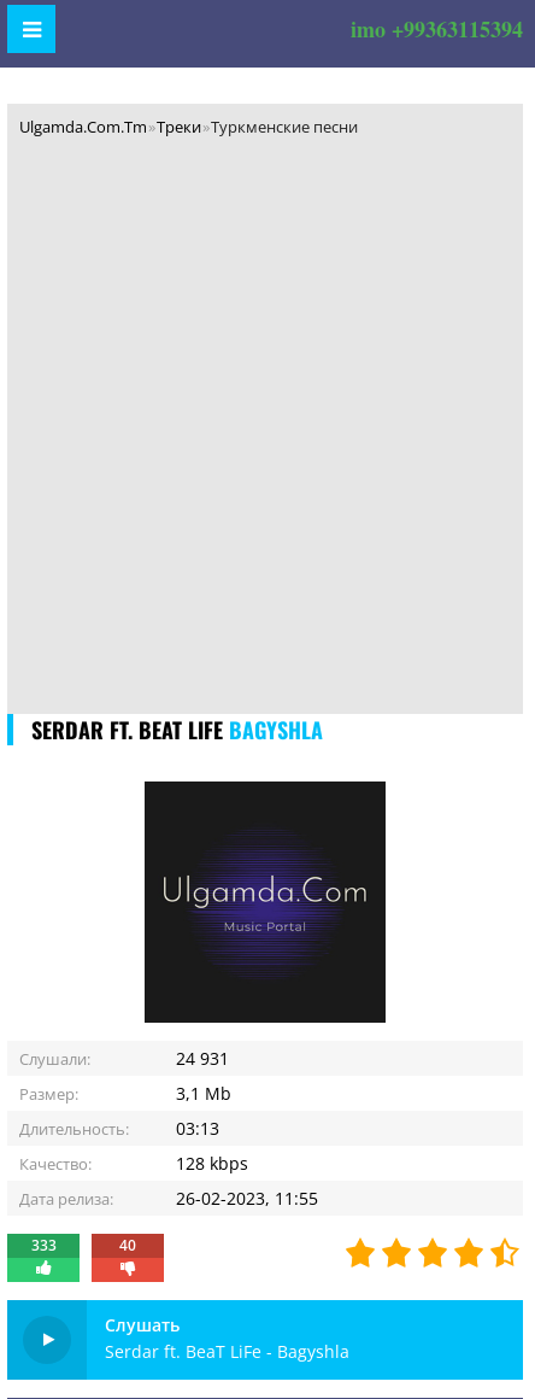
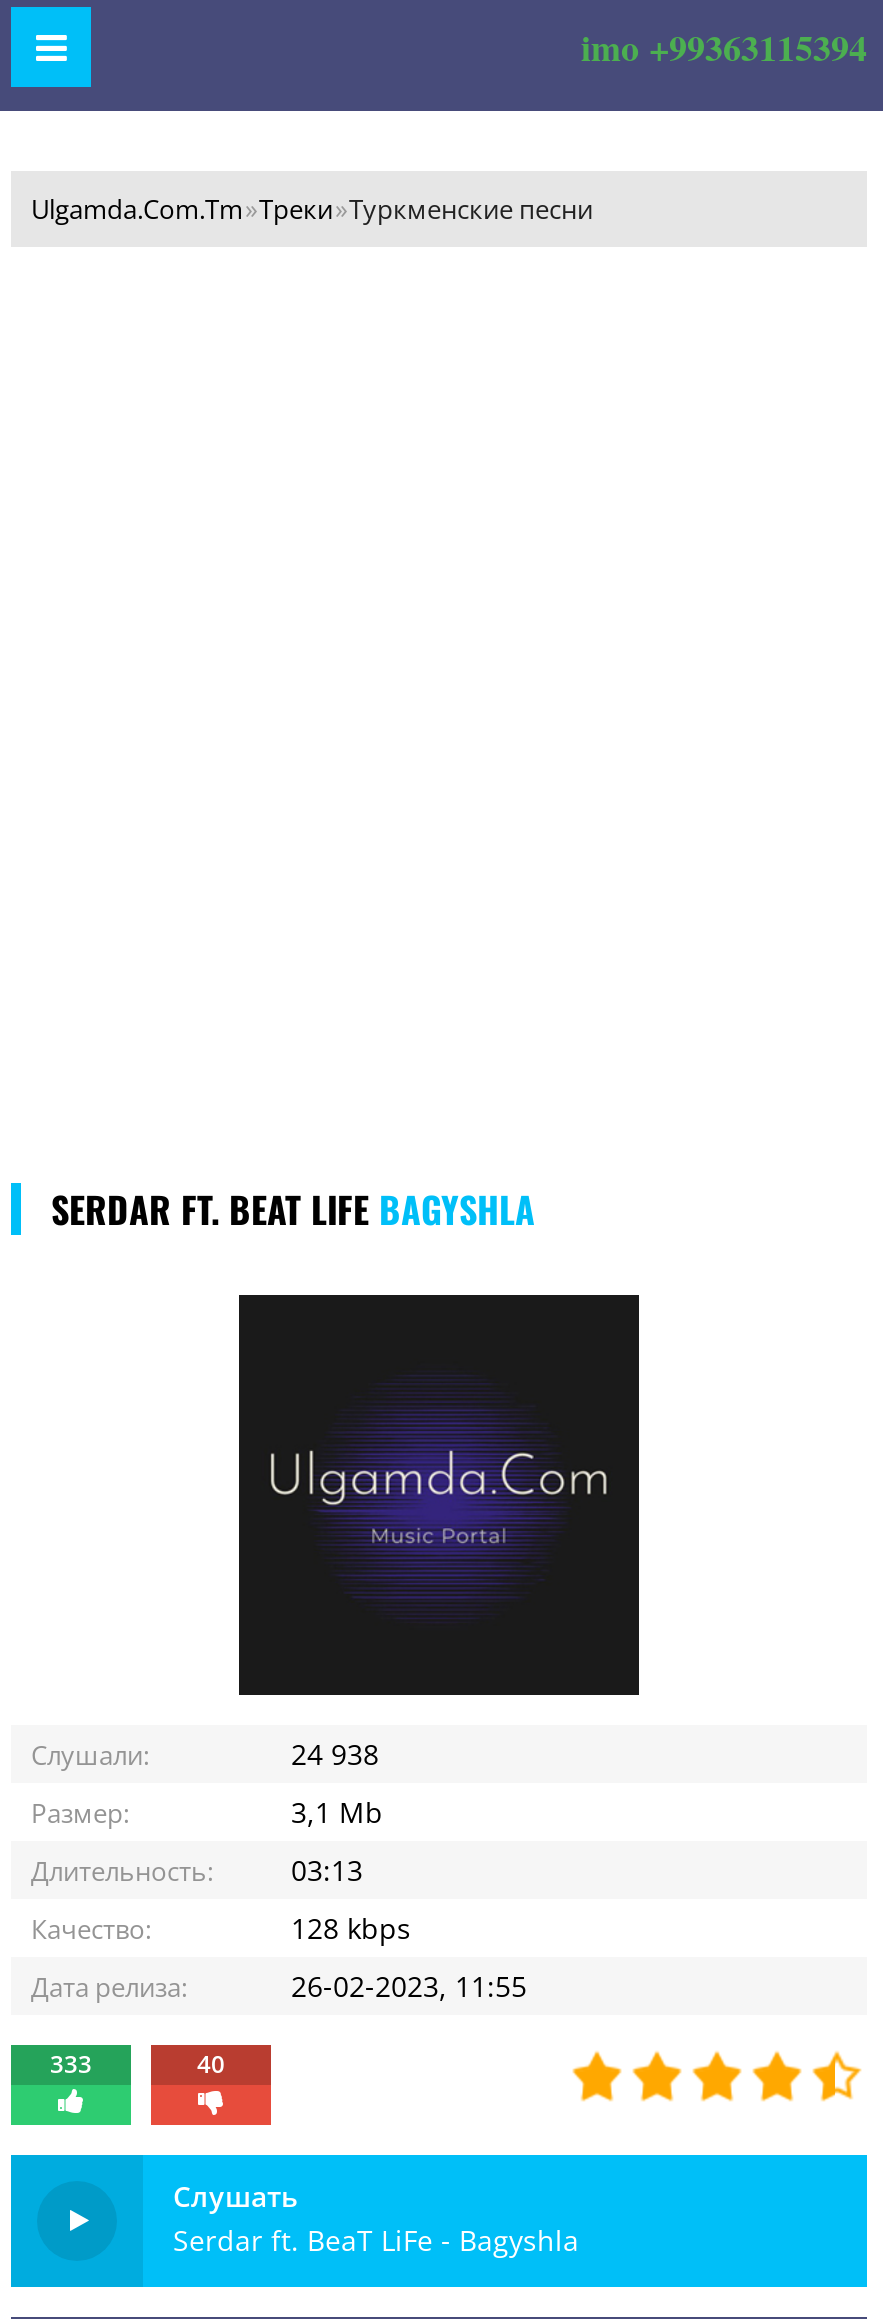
- 24 931
+ 24 938
